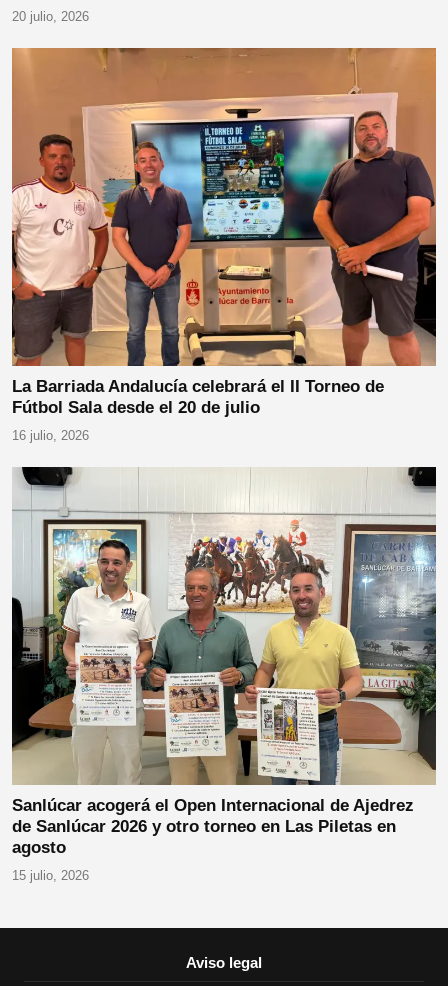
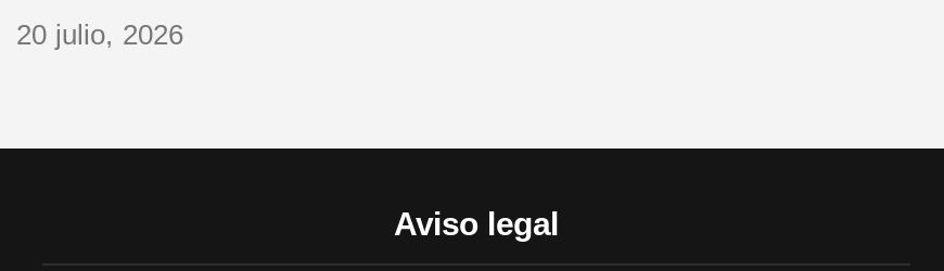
- [image]
- La Barriada Andalucía celebrará el II Torneo de
- Fútbol Sala desde el 20 de julio
- 16 julio, 2026

- [image]
- Sanlúcar acogerá el Open Internacional de Ajedrez
- de Sanlúcar 2026 y otro torneo en Las Piletas en
- agosto
- 15 julio, 2026
